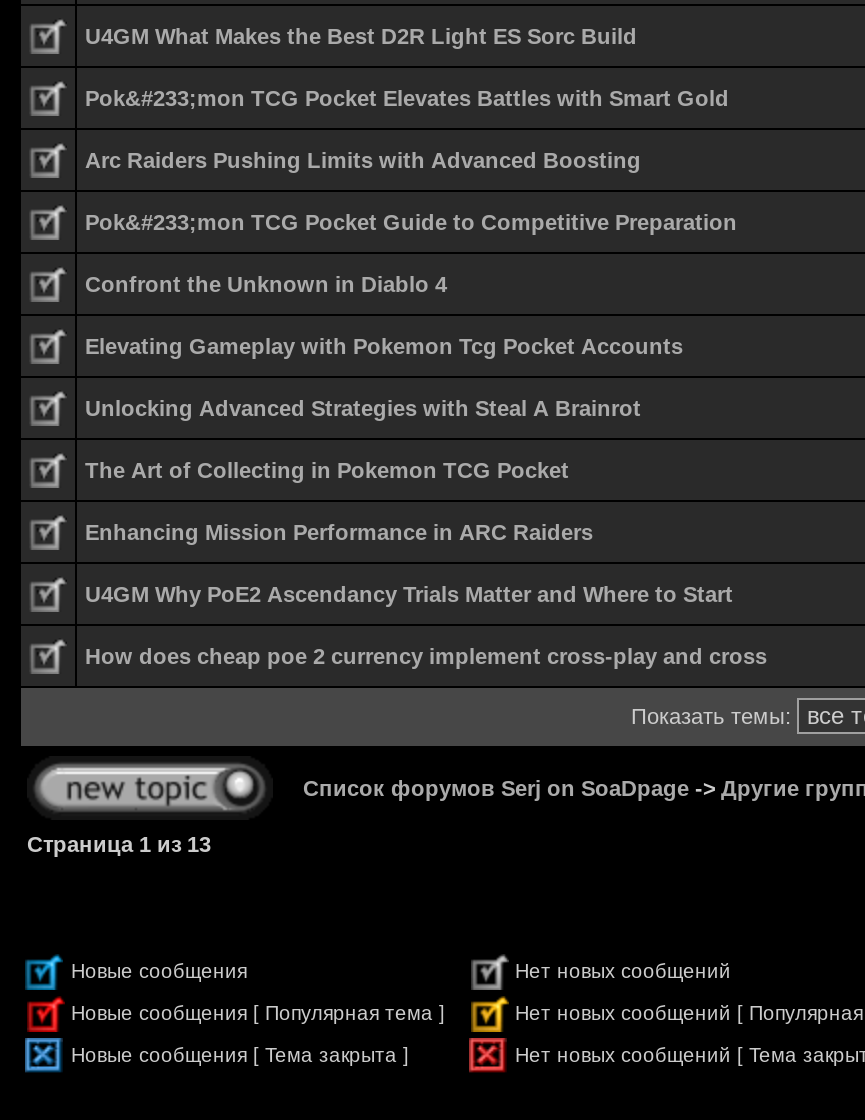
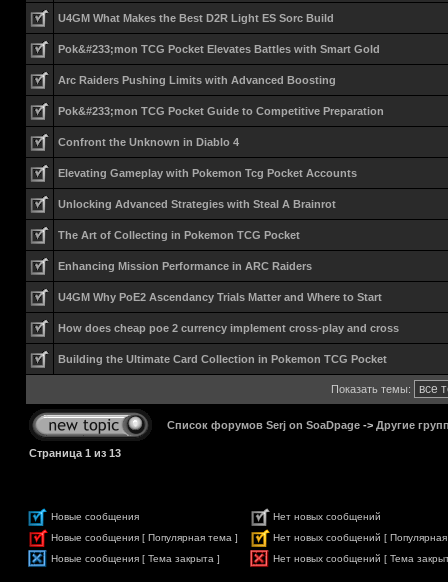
+ Building the Ultimate Card Collection in Pokemon TCG Pocket
